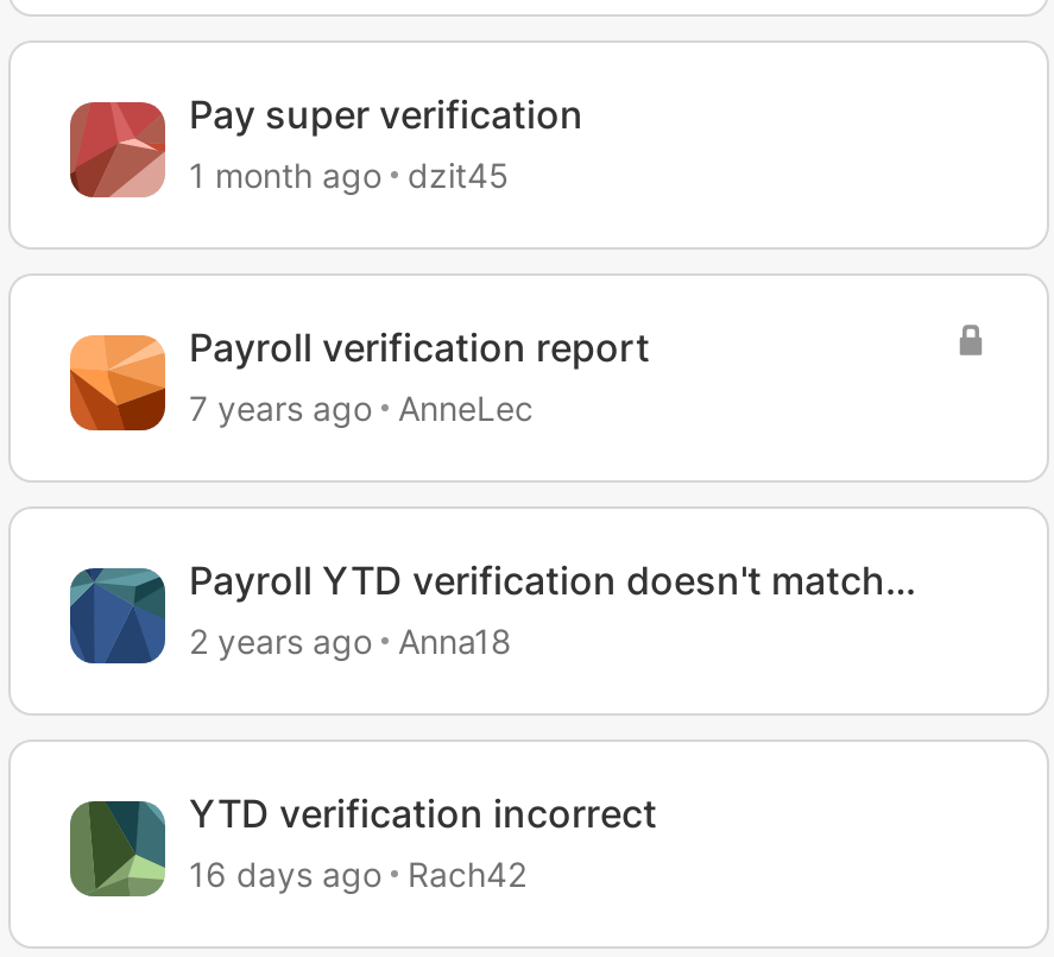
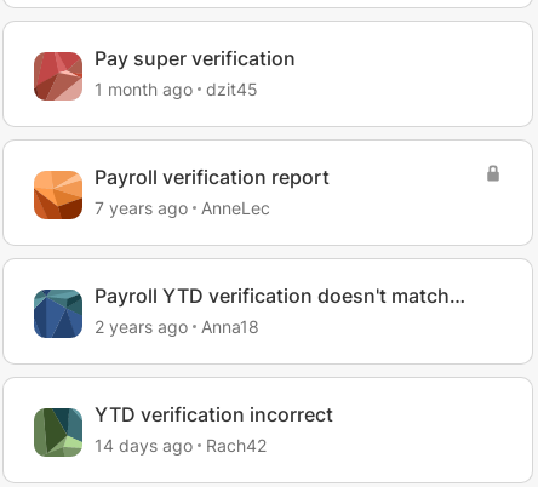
- 16 days ago Rach42
+ 14 days ago Rach42
